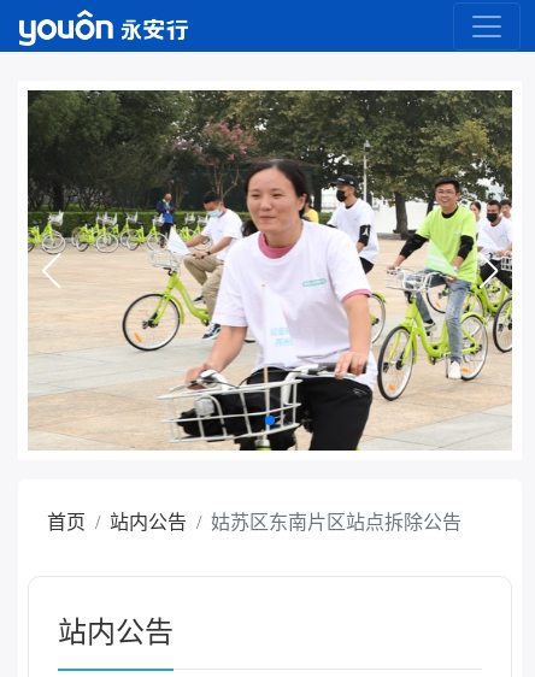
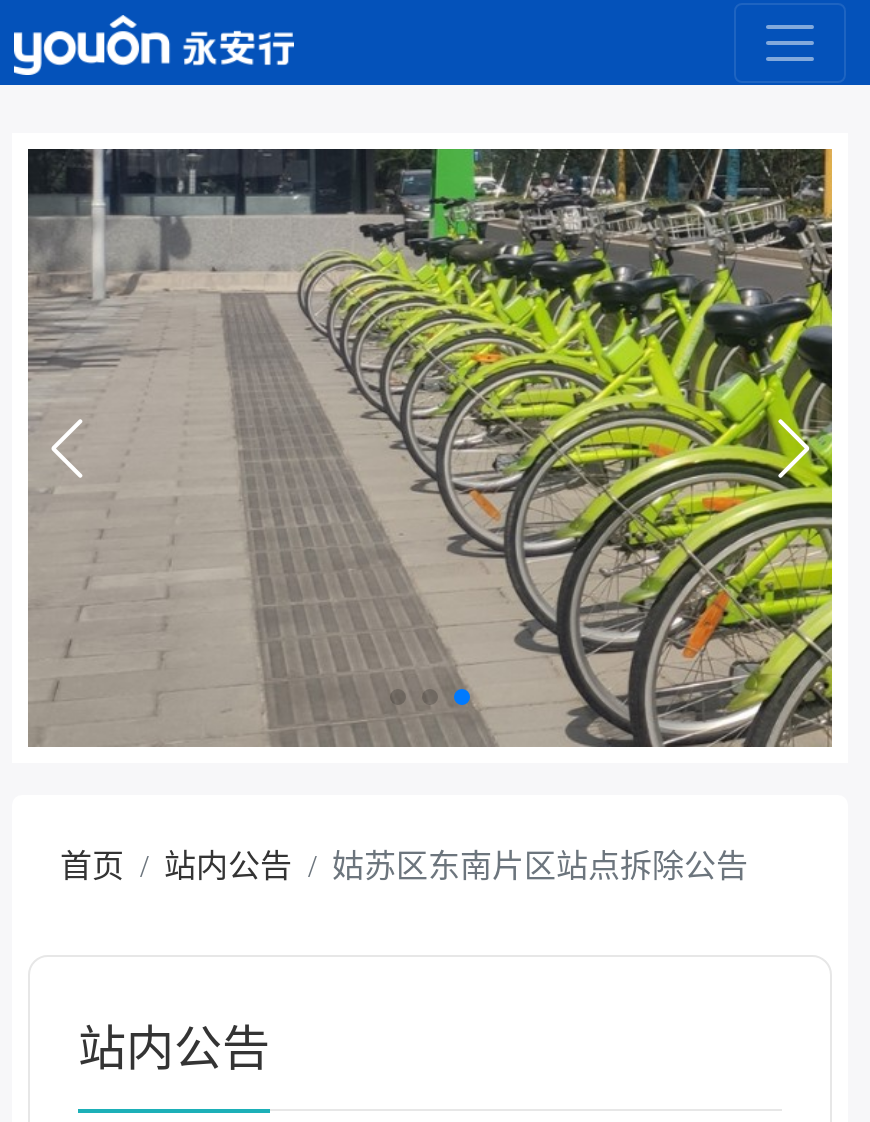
- [image]
+ [image]
